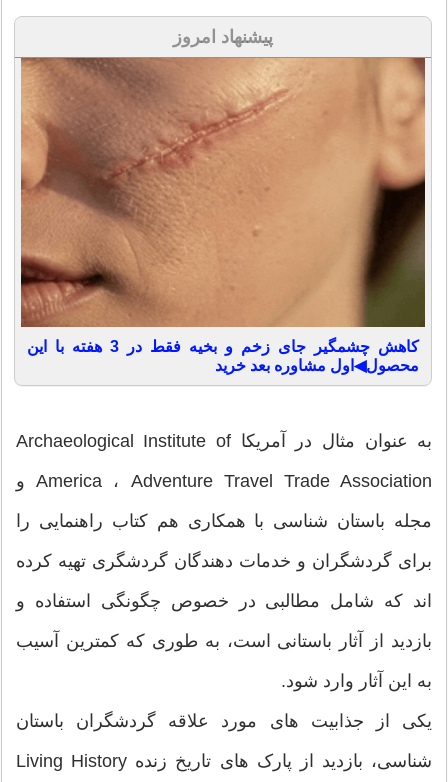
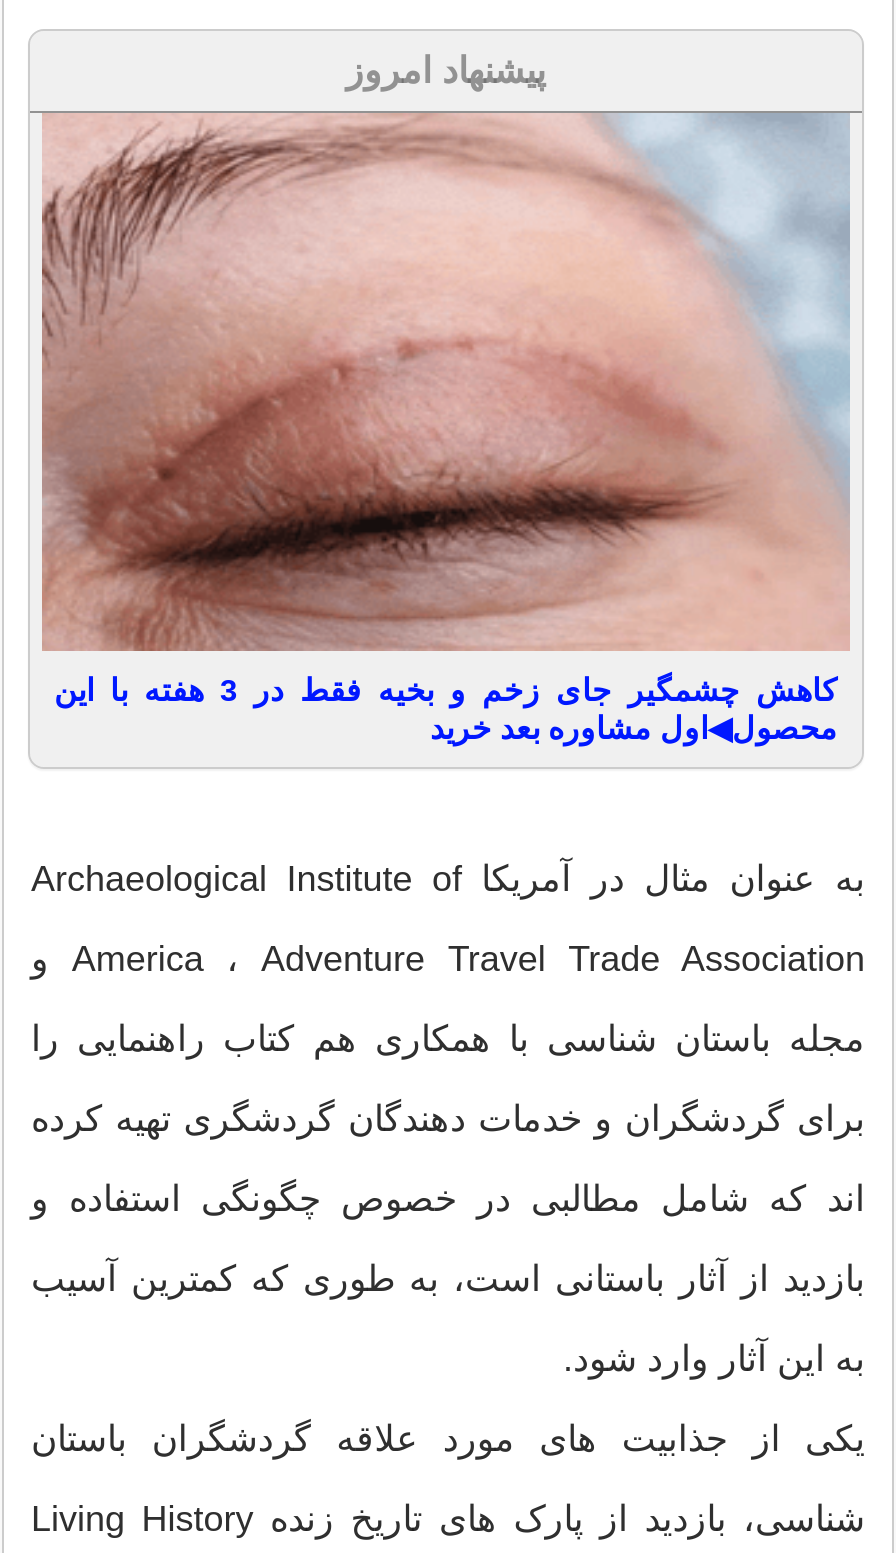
- [image]
+ [image]
